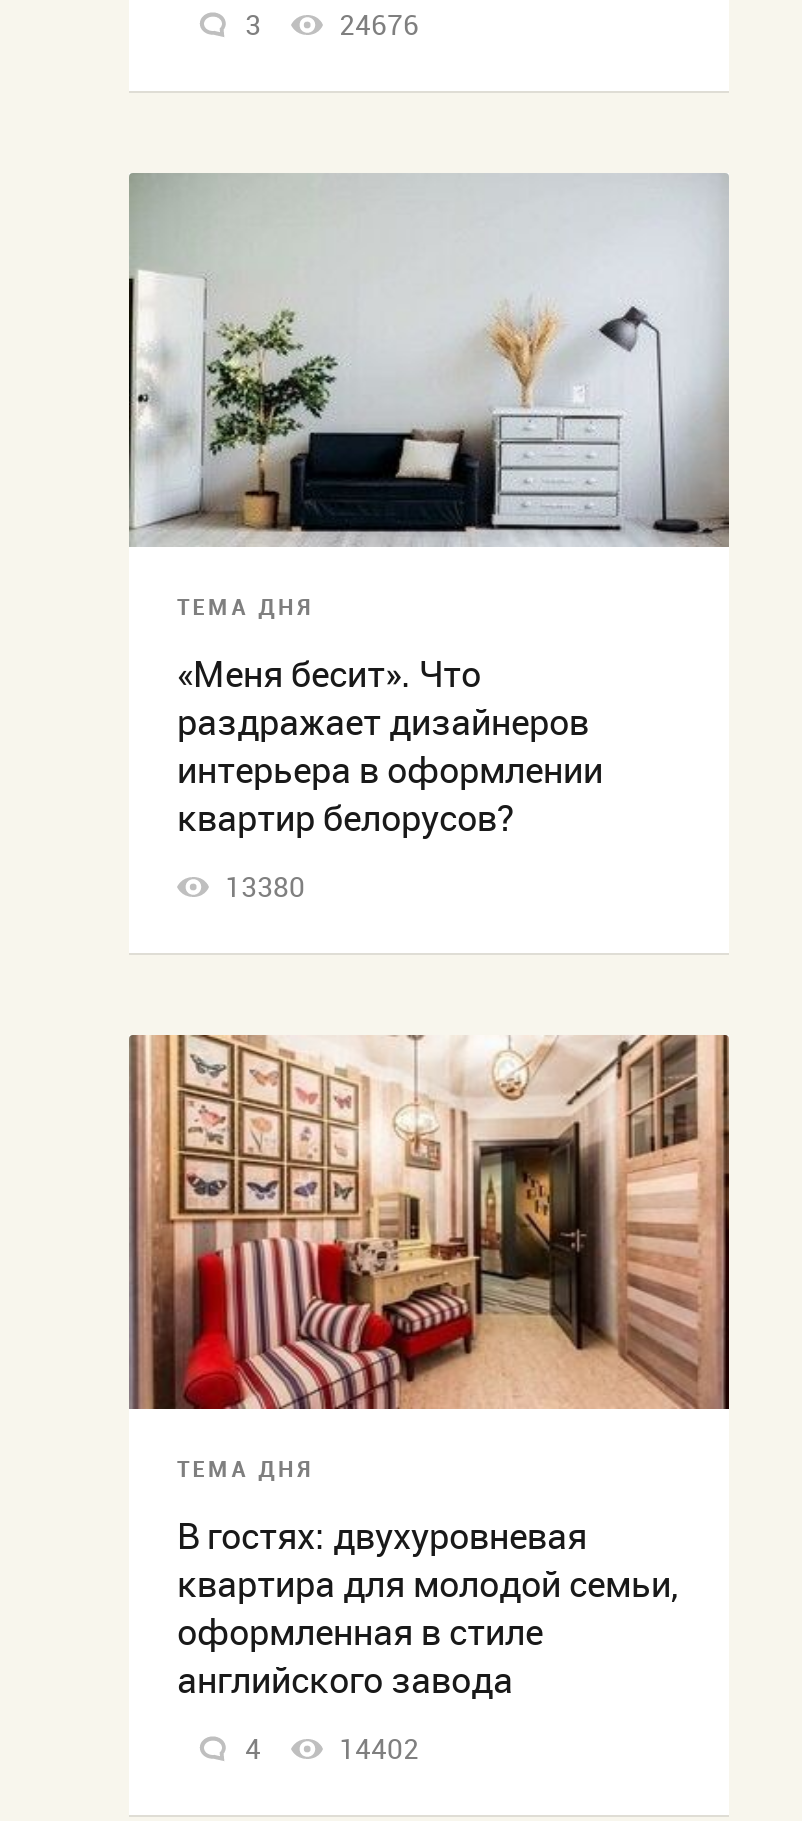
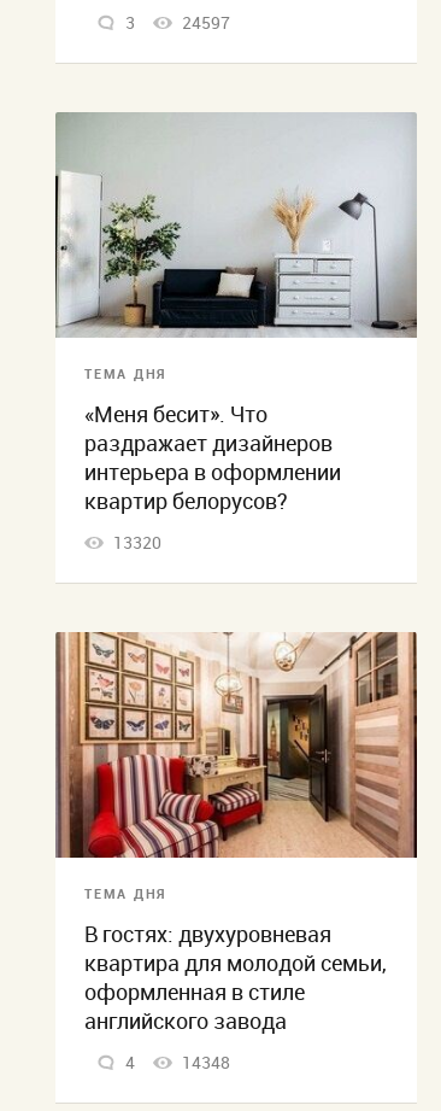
- 24676
+ 24597

- 13380
+ 13320

- 14402
+ 14348
